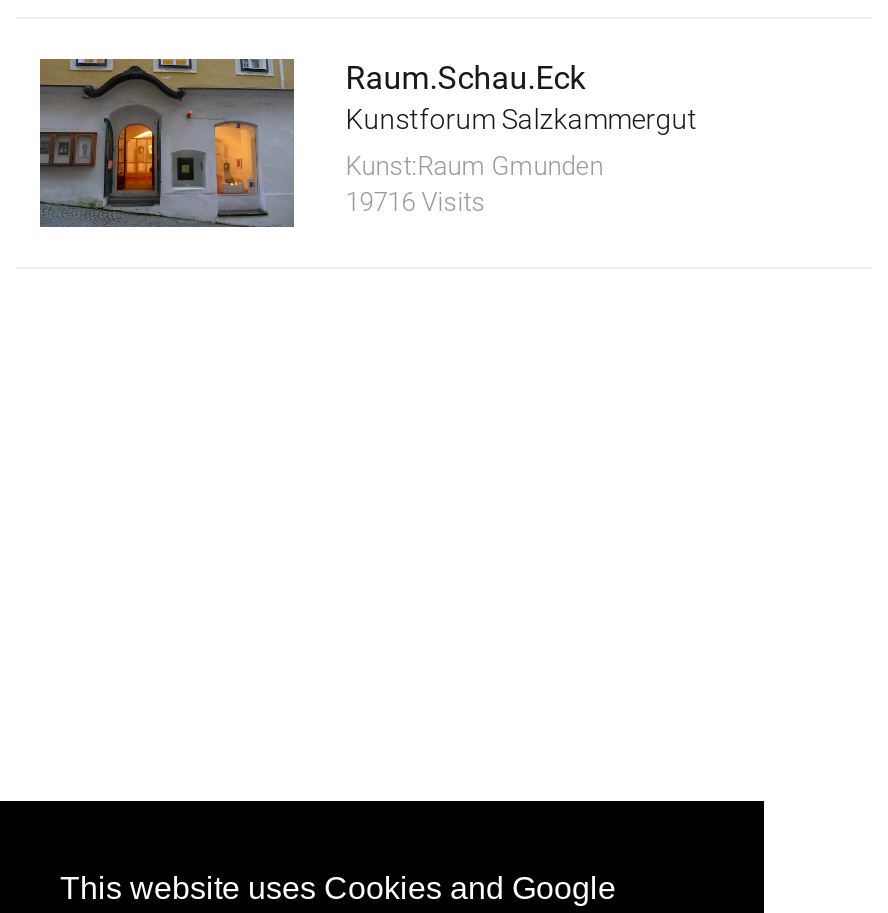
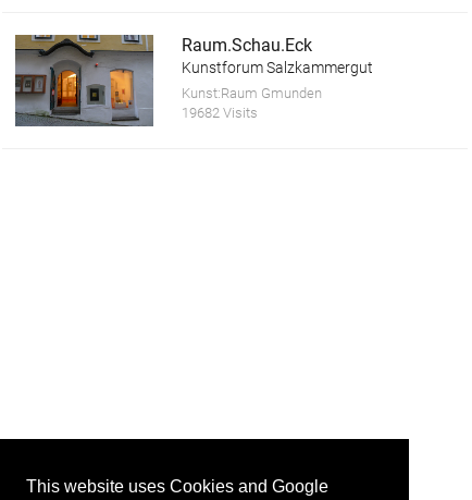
- 19716 Visits
+ 19682 Visits
